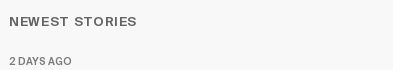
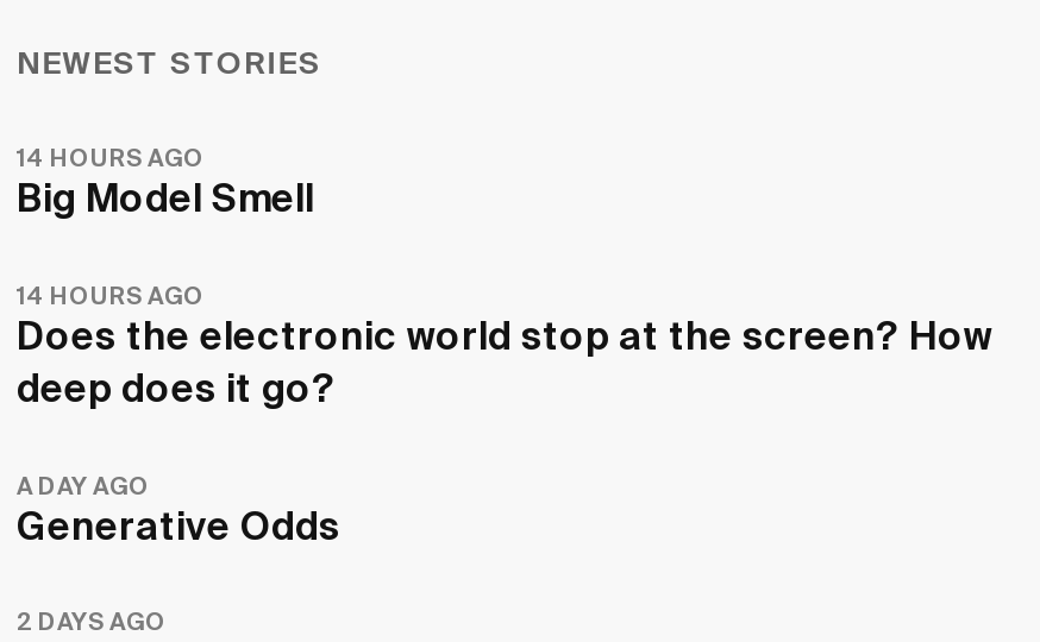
+ 14 HOURS AGO
+ Big Model Smell
+ 14 HOURS AGO
+ Does the electronic world stop at the screen? How
+ deep does it go?
+ A DAY AGO
+ Generative Odds
